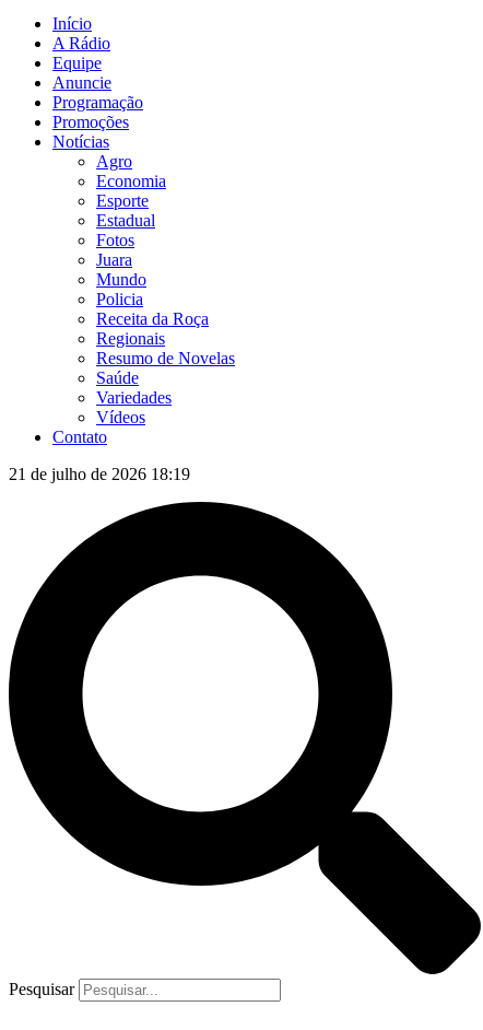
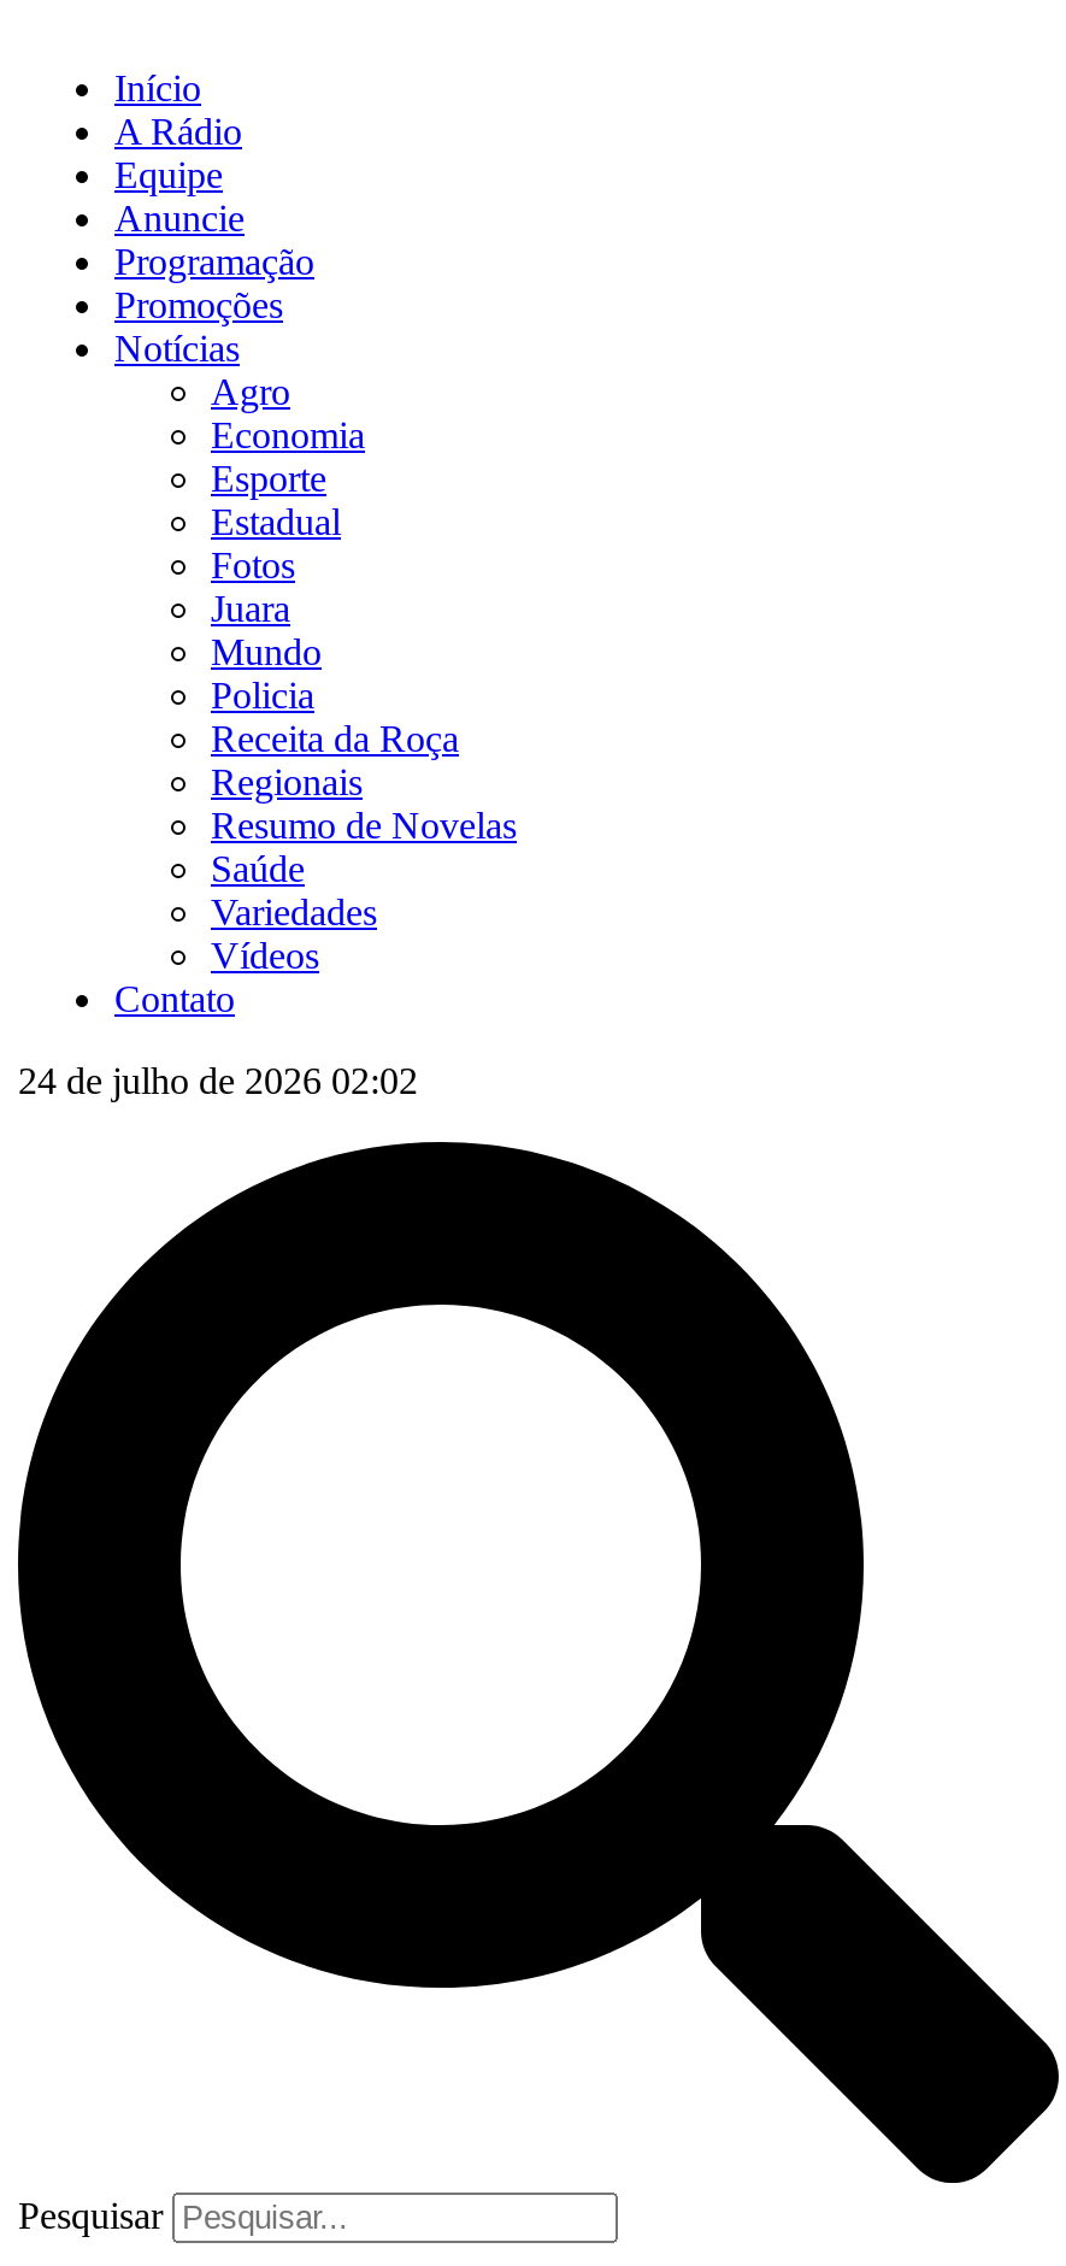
- 21 de julho de 2026 18:19
+ 24 de julho de 2026 02:02
